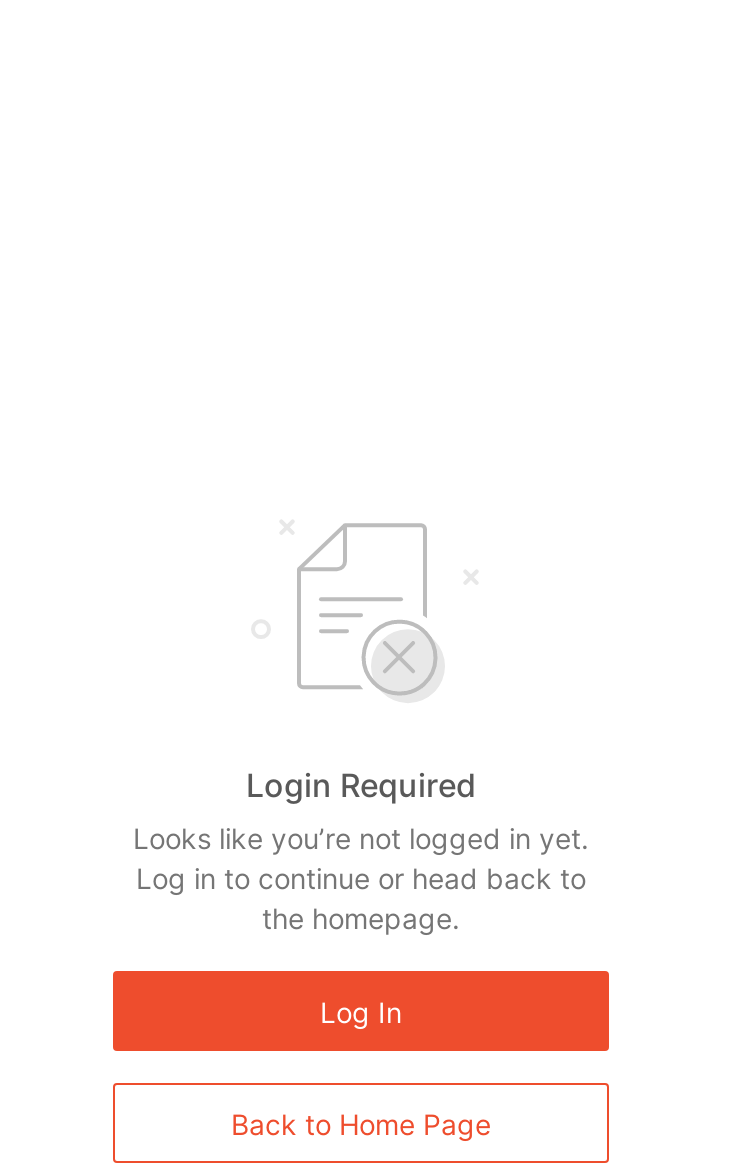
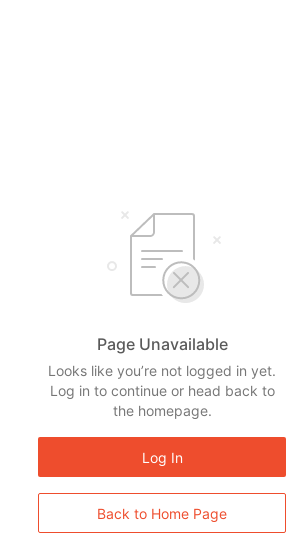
- Login Required
+ Page Unavailable
